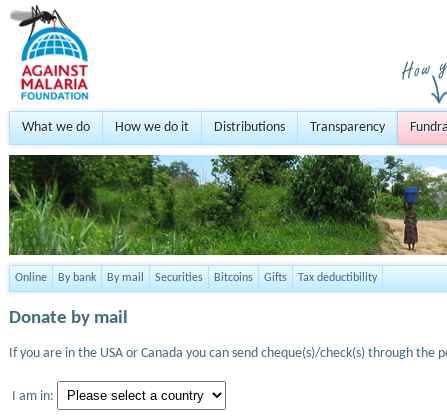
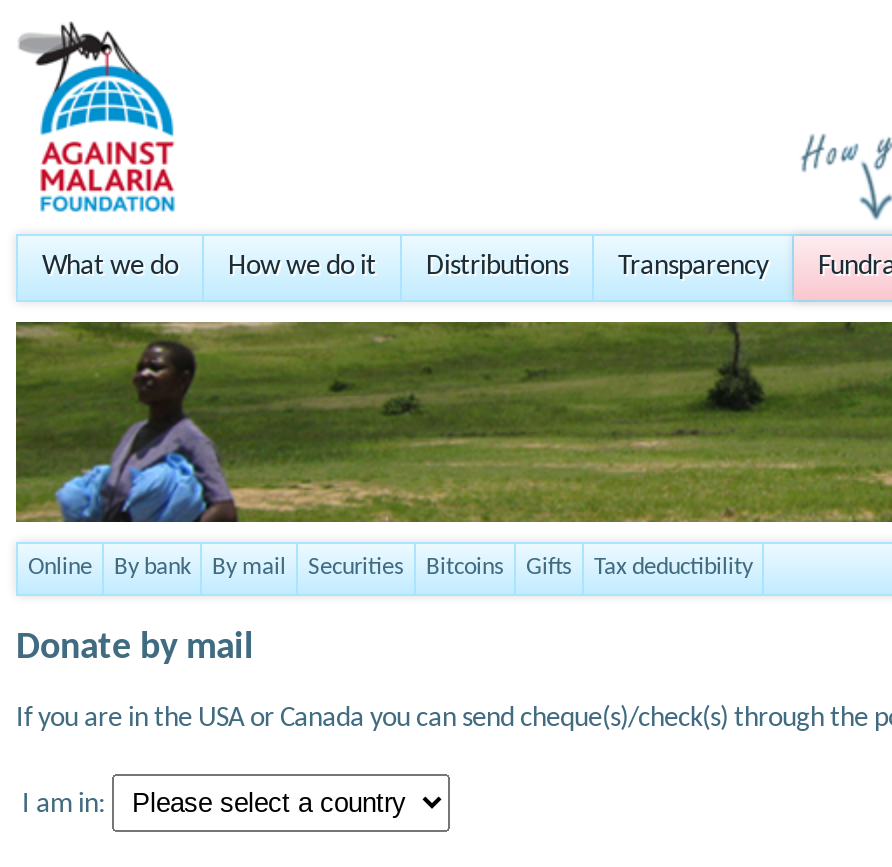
- [image]
+ [image]
